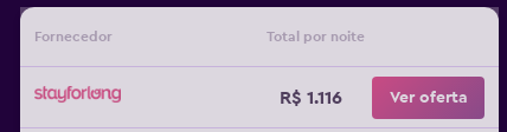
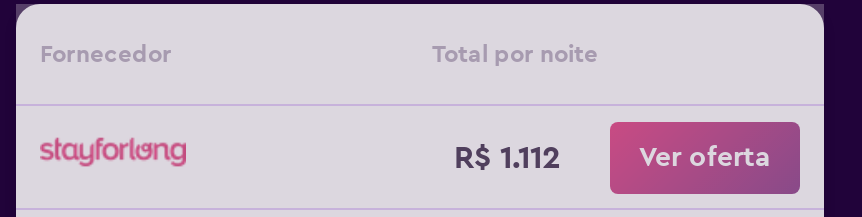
- R$ 1.116
+ R$ 1.112
